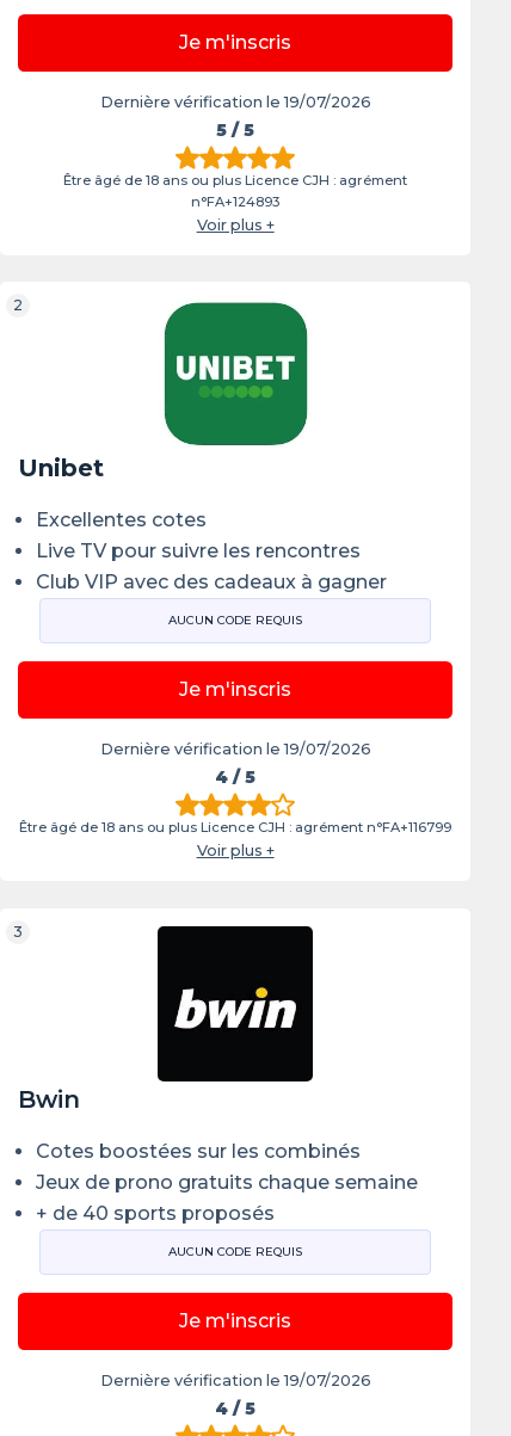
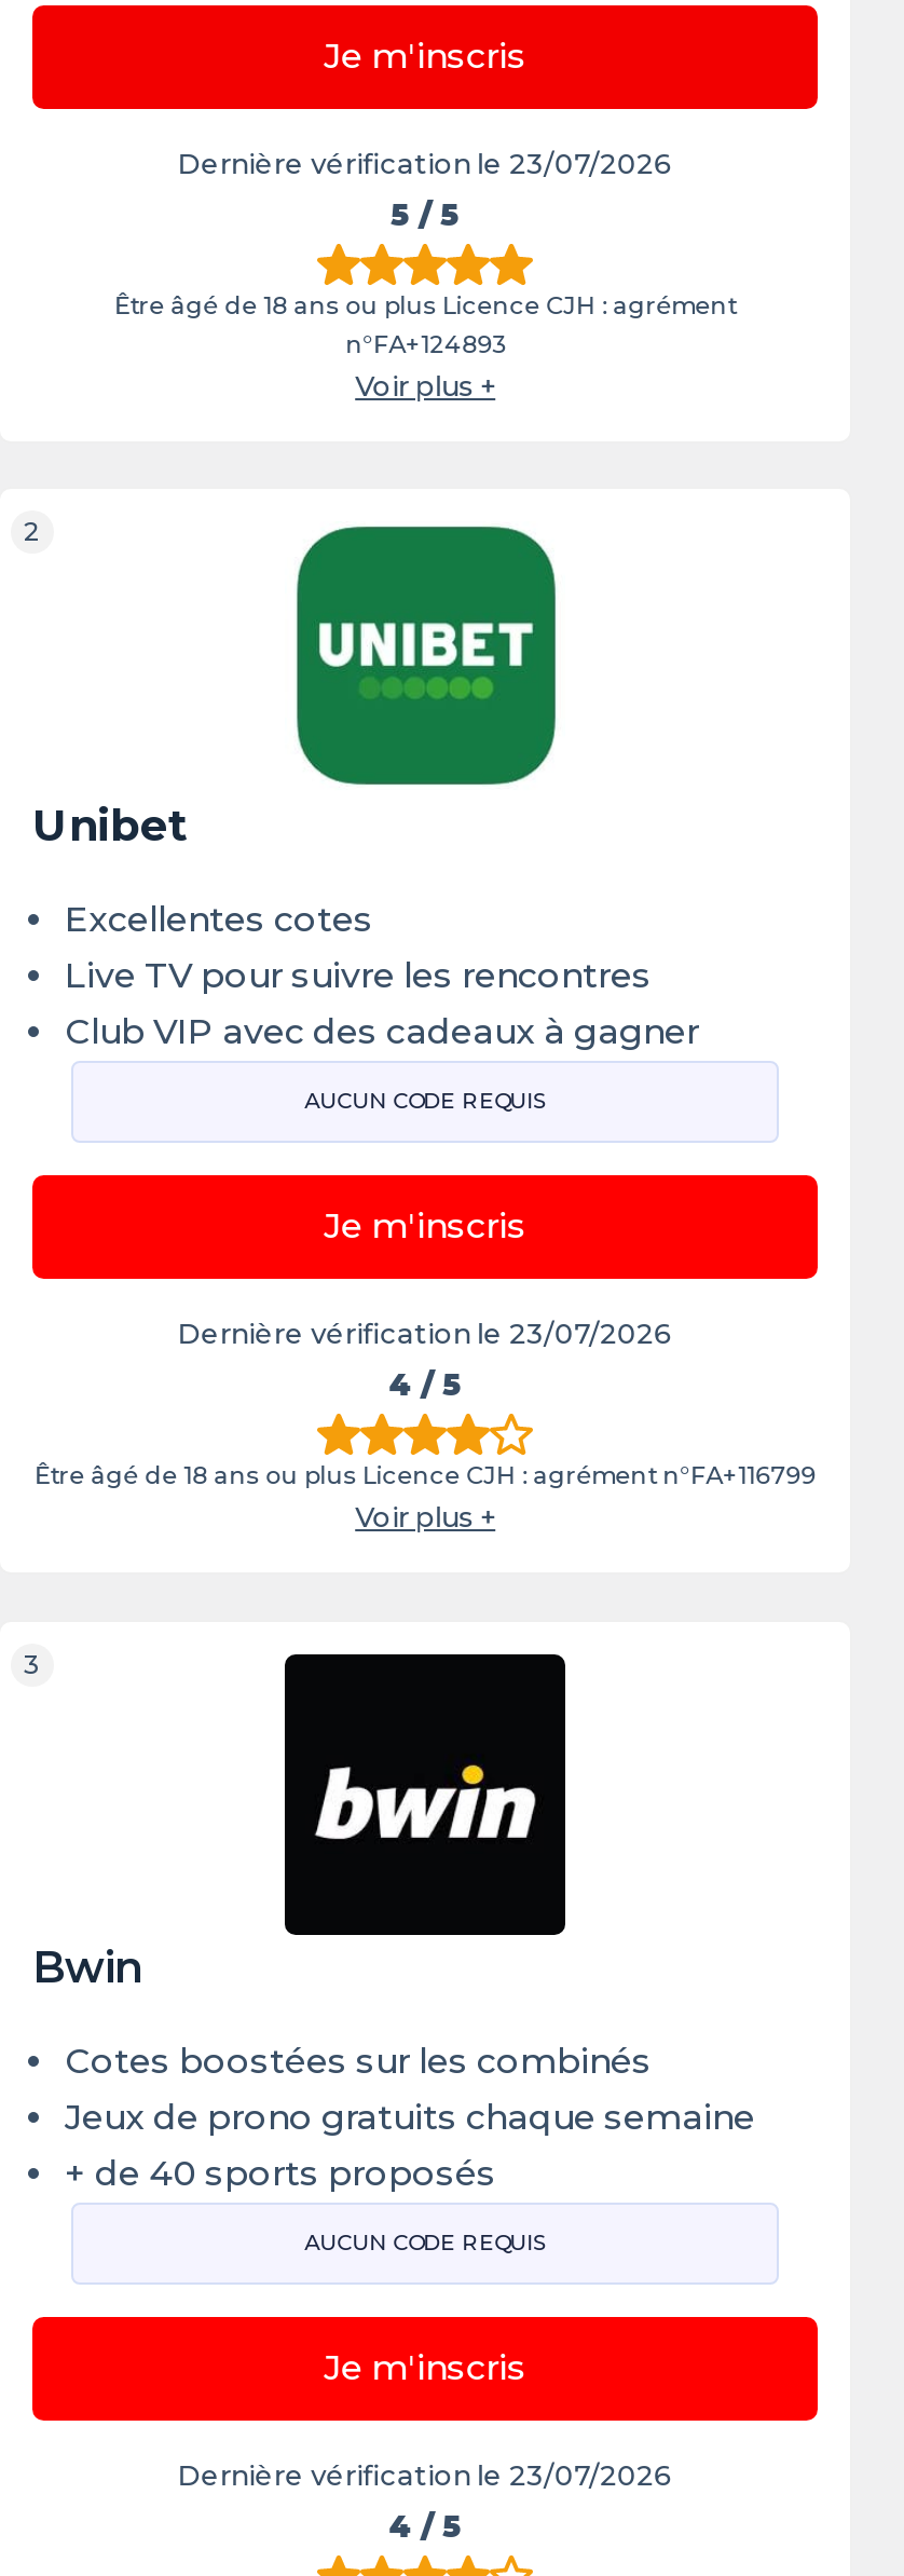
- Dernière vérification le 19/07/2026
+ Dernière vérification le 23/07/2026

- Dernière vérification le 19/07/2026
+ Dernière vérification le 23/07/2026

- Dernière vérification le 19/07/2026
+ Dernière vérification le 23/07/2026
